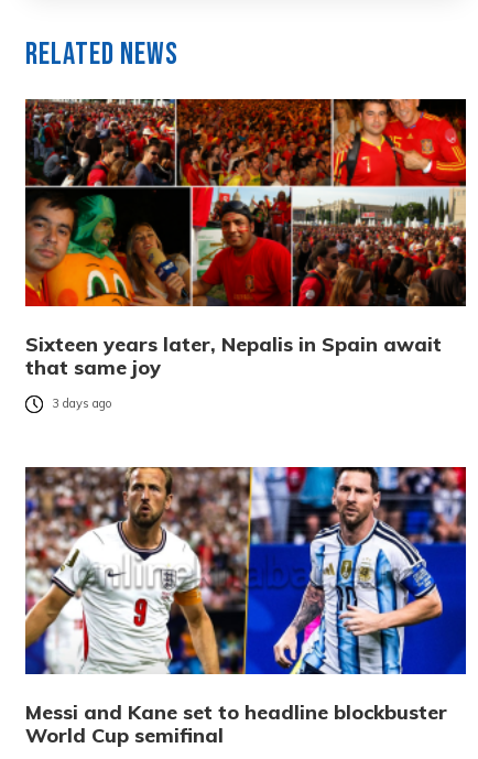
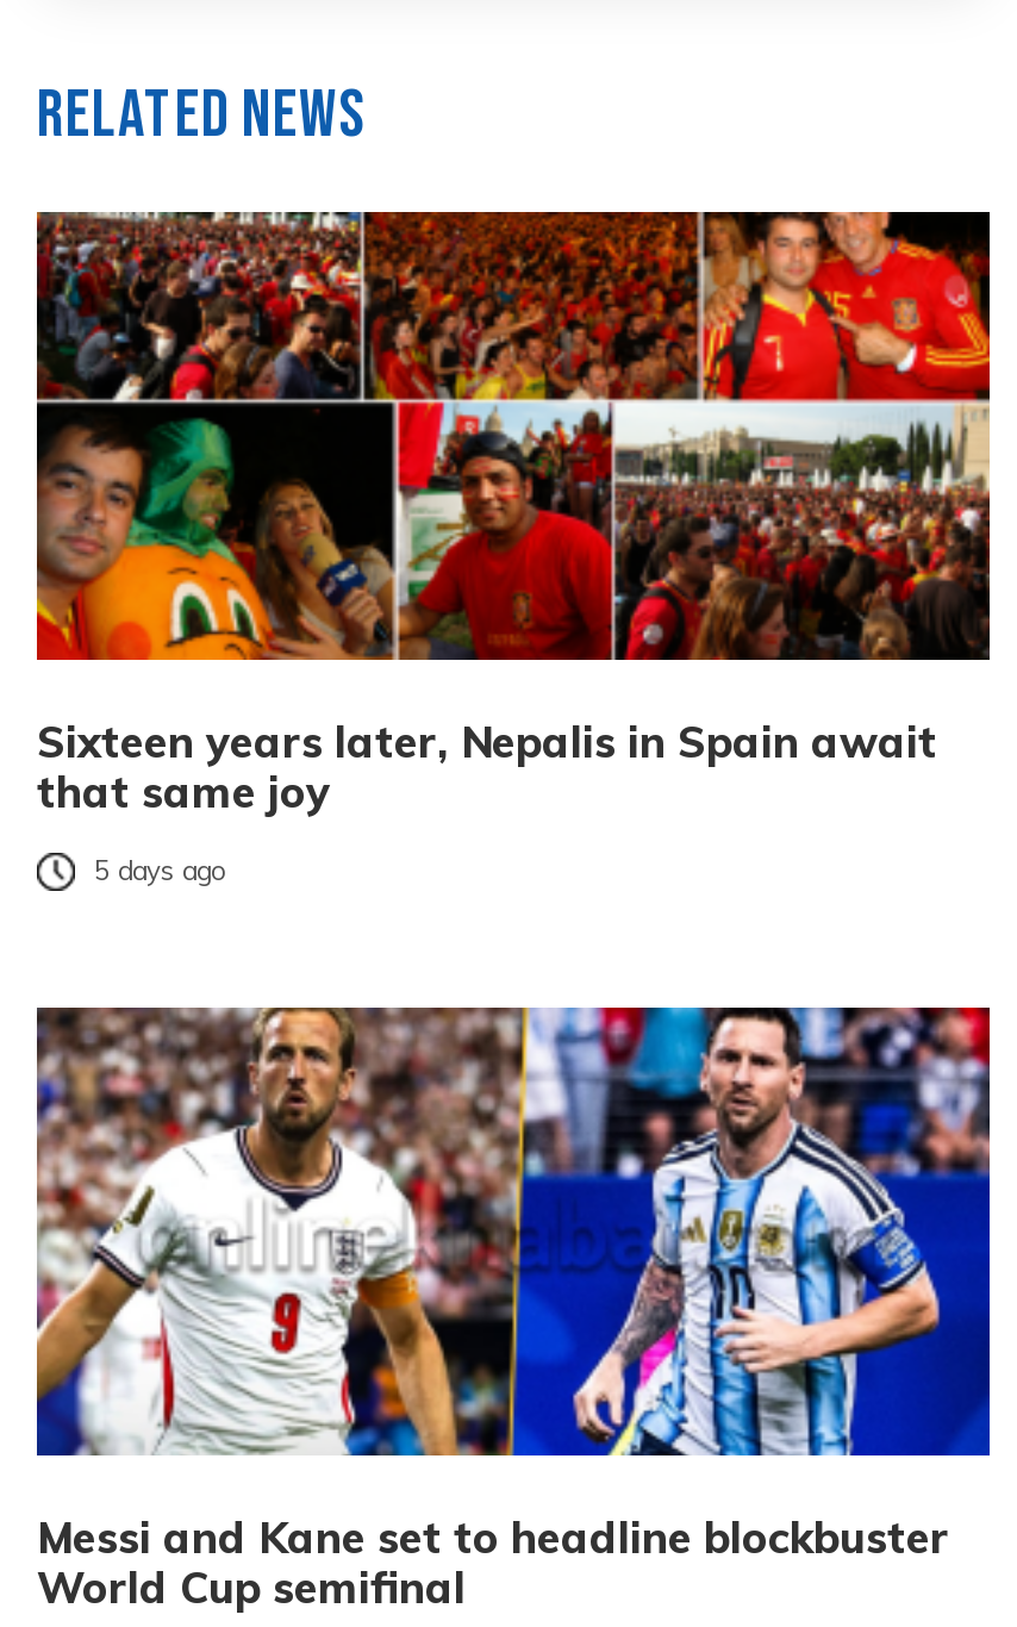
- 3 days ago
+ 5 days ago
